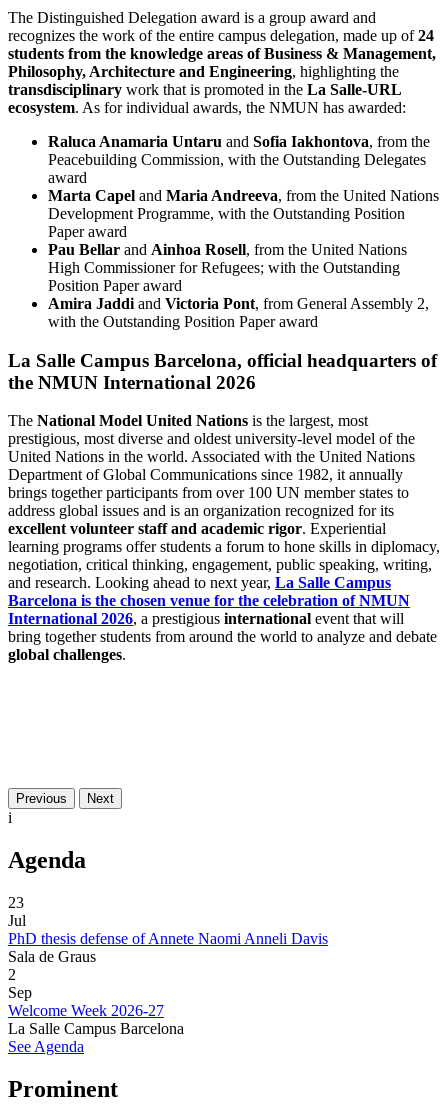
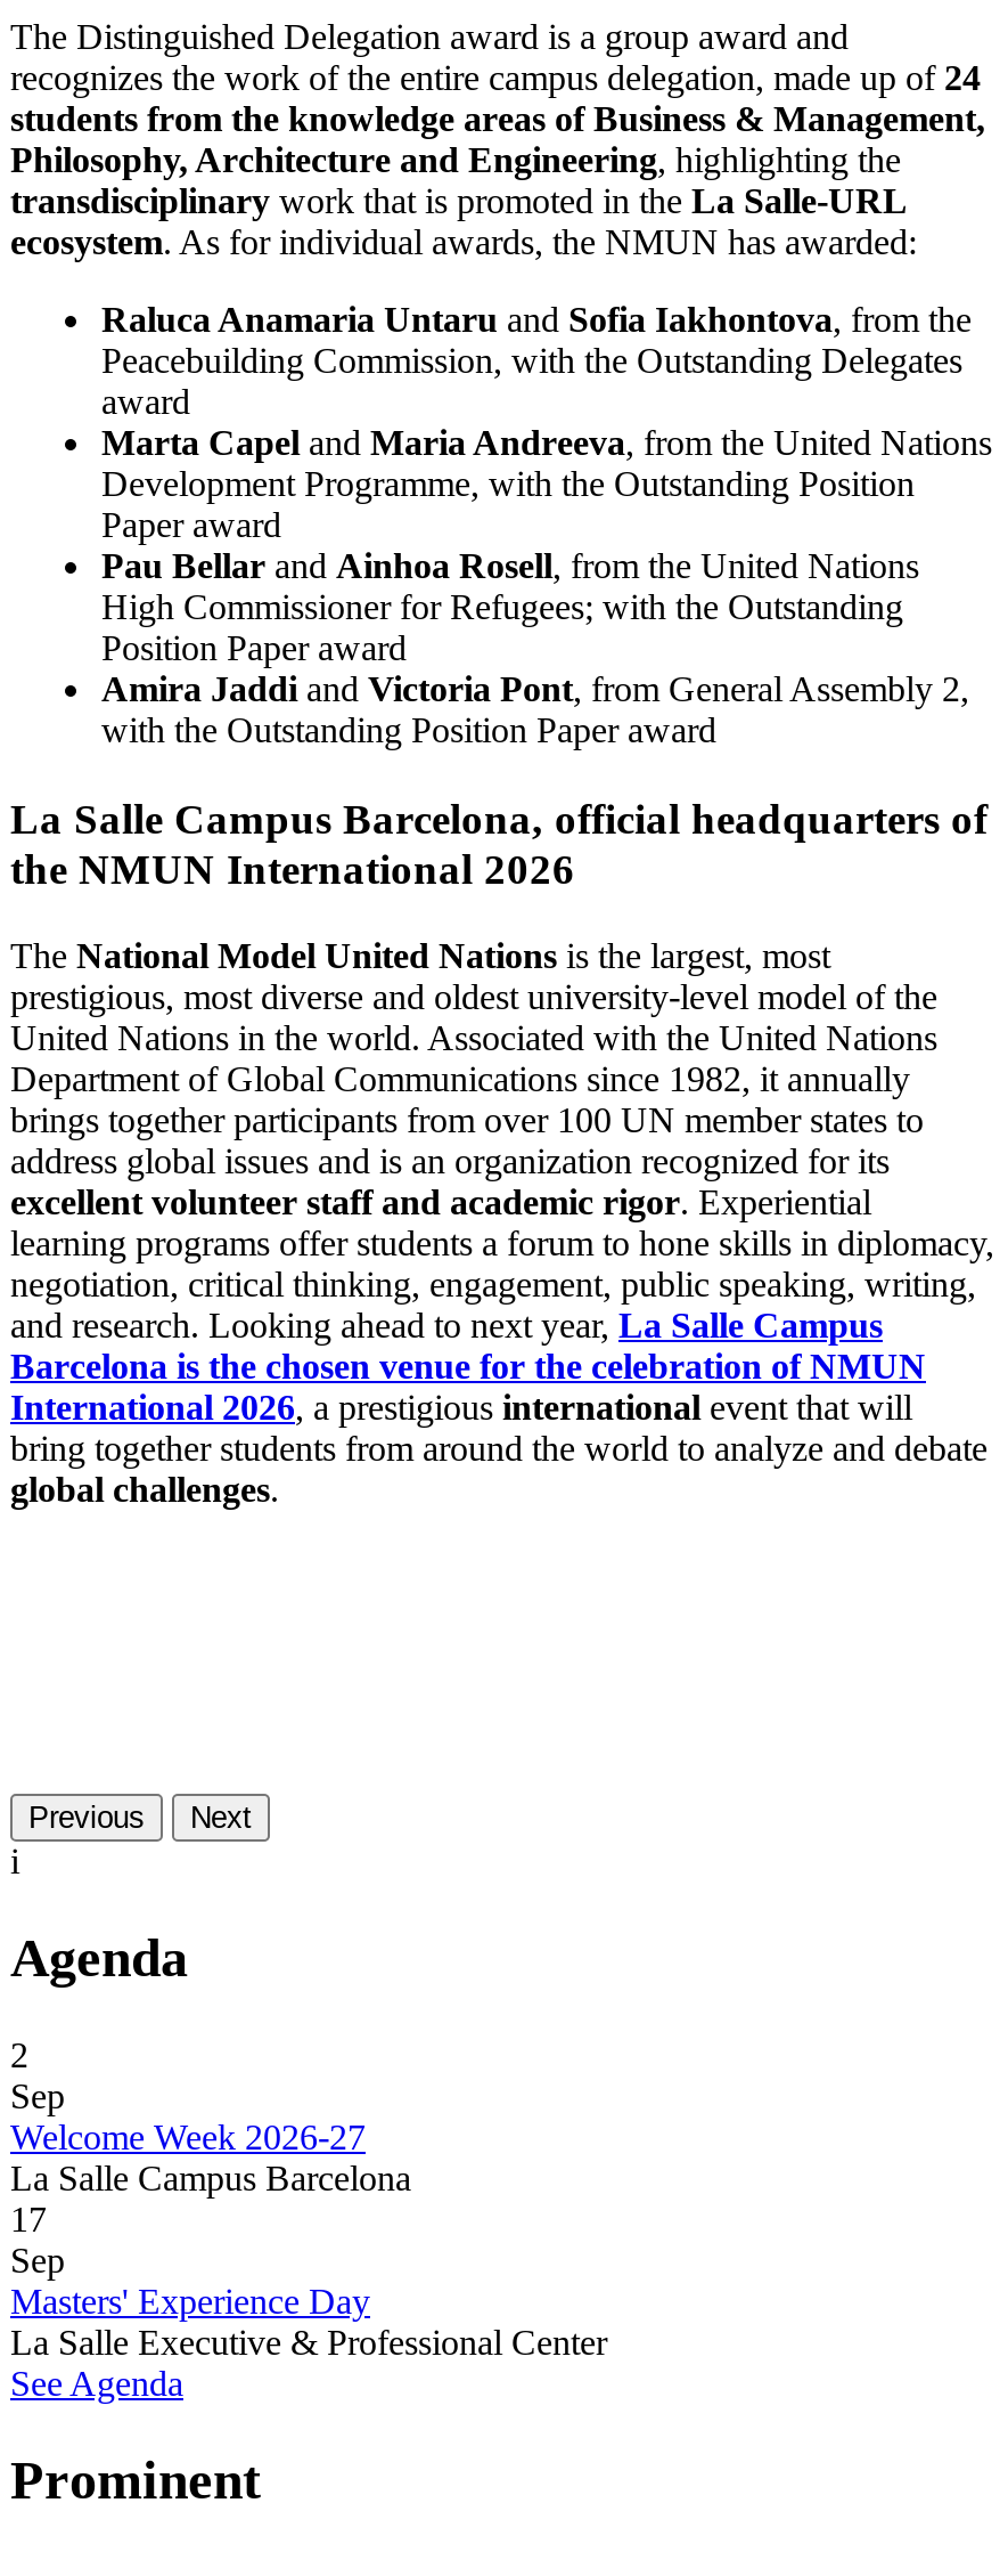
- 23
- Jul
- PhD thesis defense of Annete Naomi Anneli Davis
- Sala de Graus

moved up: 2 | Sep | Welcome Week 2026-27 | La Salle Campus Barcelona

+ 17
+ Sep
+ Masters' Experience Day
+ La Salle Executive & Professional Center
